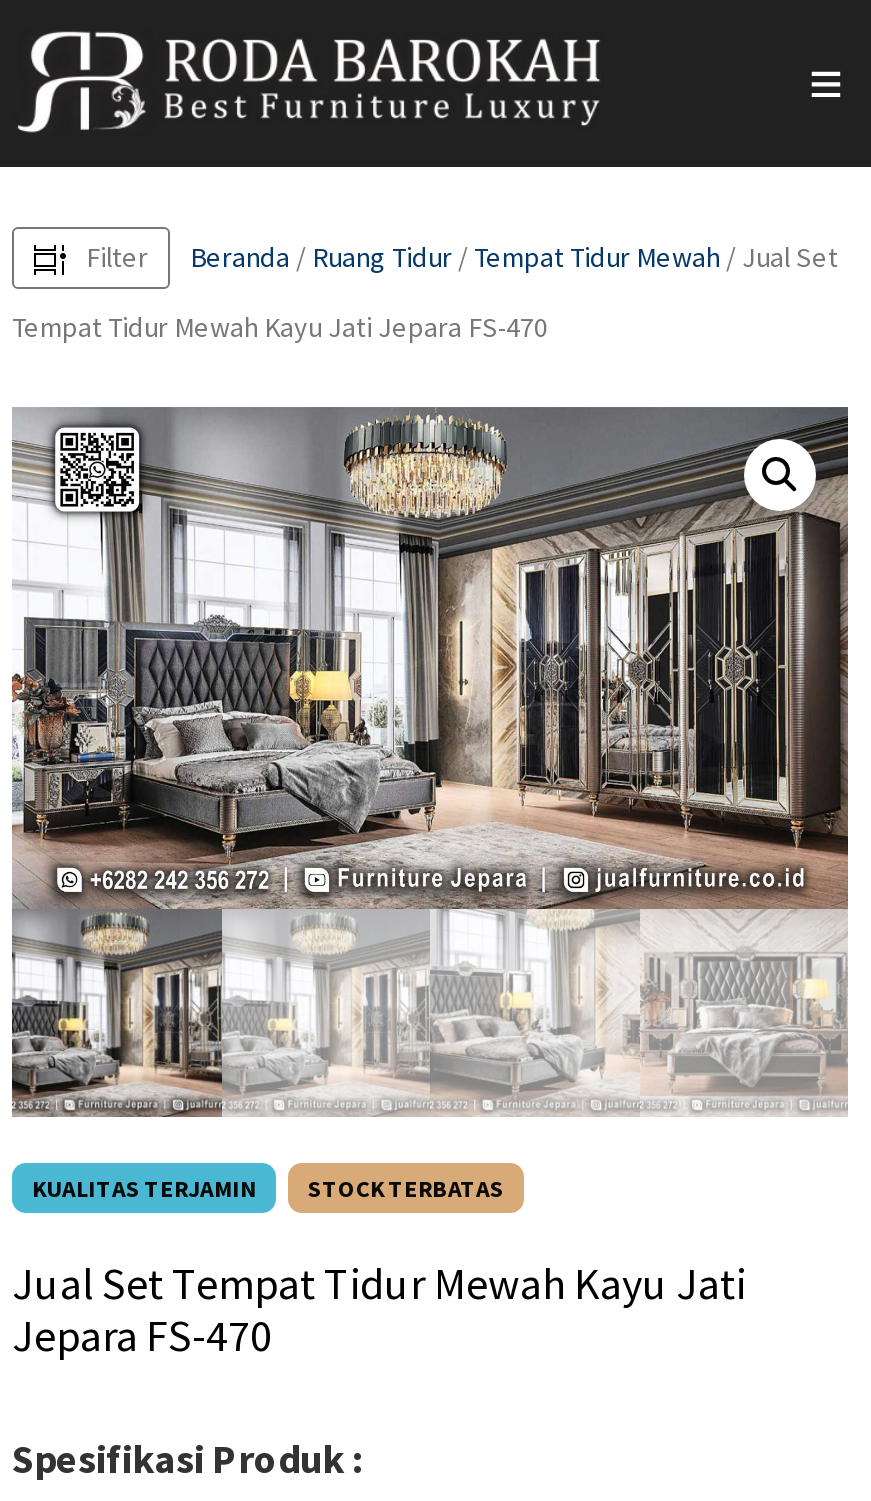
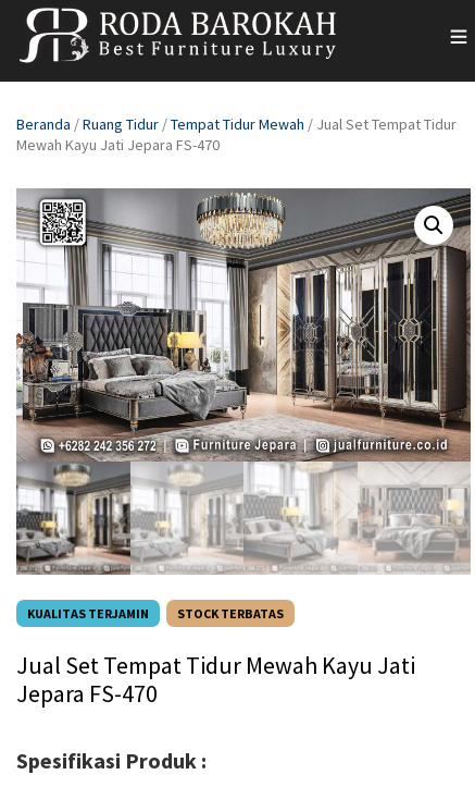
- Filter
- Beranda / Ruang Tidur / Tempat Tidur Mewah / Jual Set
- Tempat Tidur Mewah Kayu Jati Jepara FS-470
+ Beranda / Ruang Tidur /Tempat Tidur Mewah / Jual Set Tempat Tidur
+ Mewah Kayu Jati Jepara FS-470
